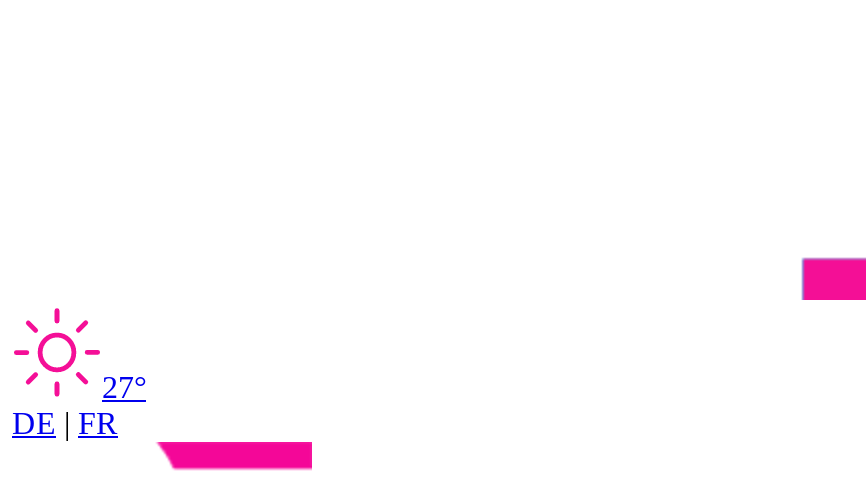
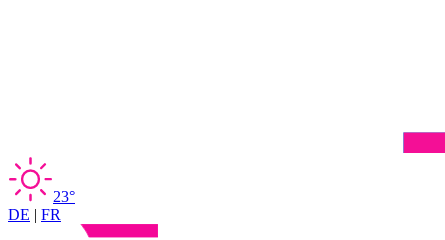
- 27°
+ 23°
